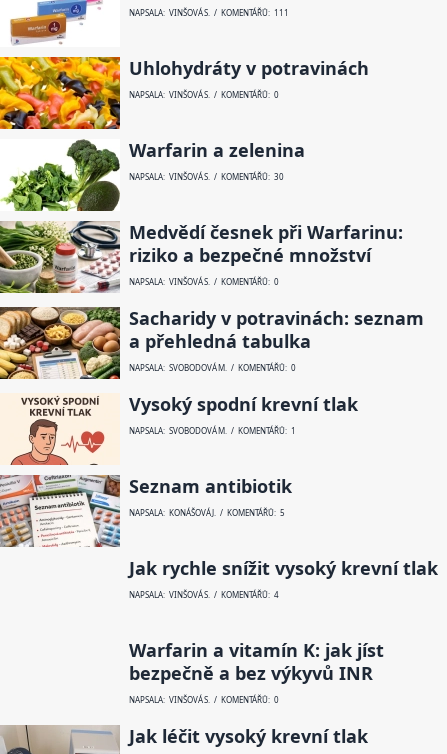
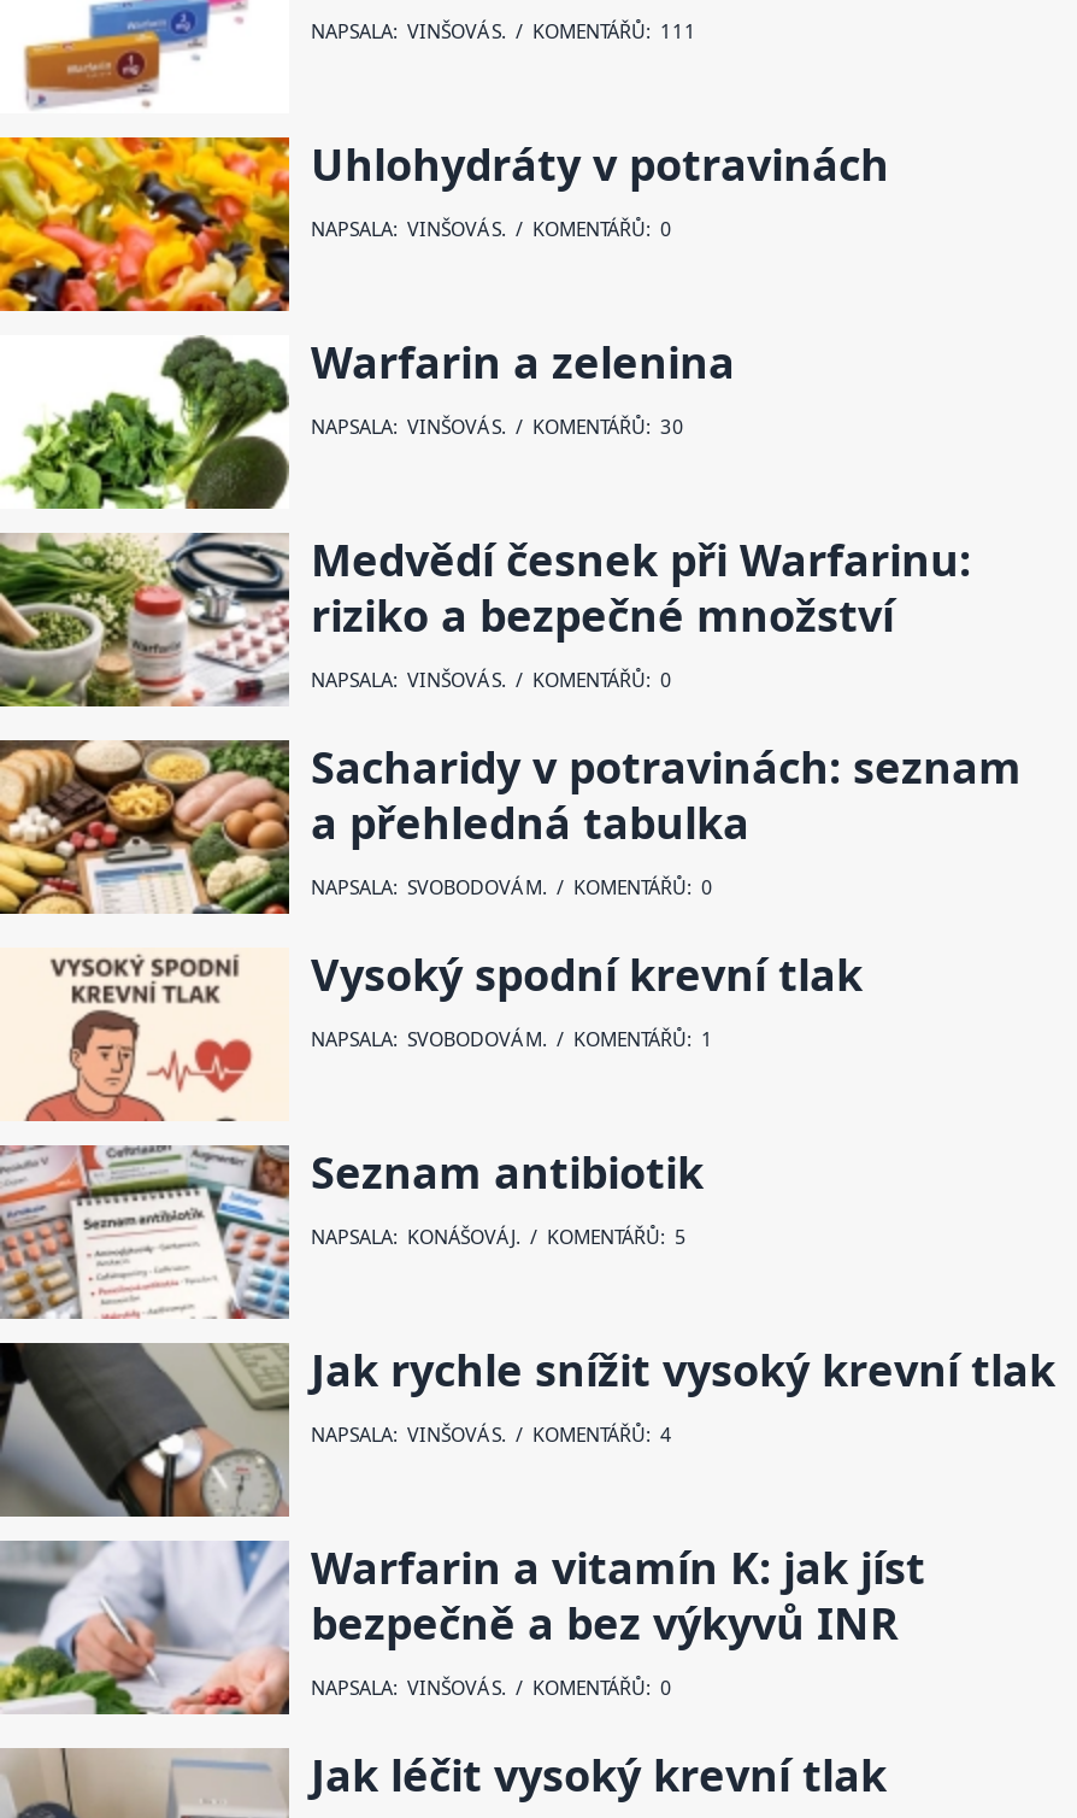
+ [image]

+ [image]
